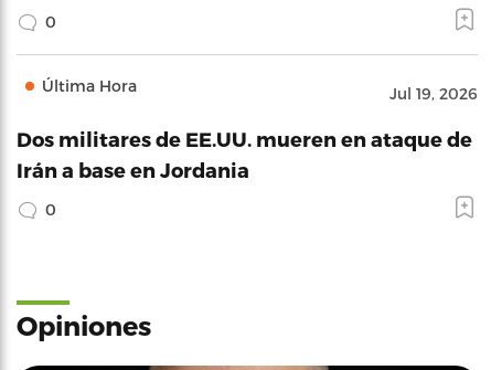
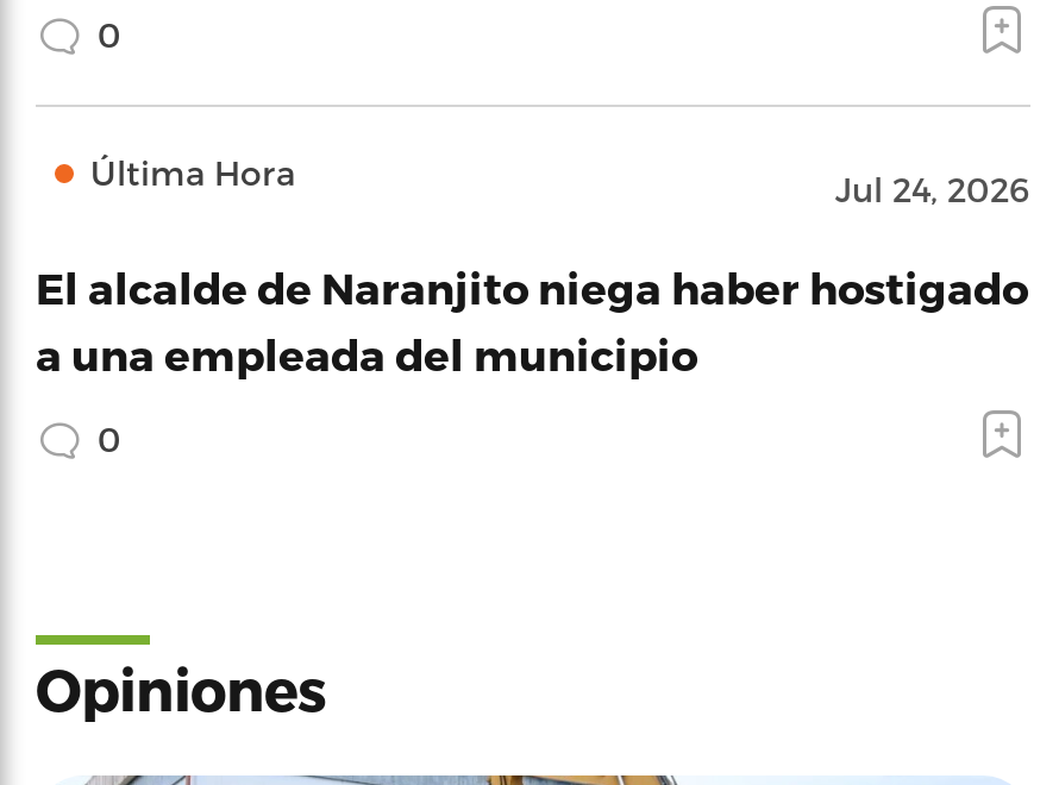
- Jul 19, 2026
+ Jul 24, 2026

- Dos militares de EE.UU. mueren en ataque de
- Irán a base en Jordania
+ El alcalde de Naranjito niega haber hostigado
+ a una empleada del municipio
